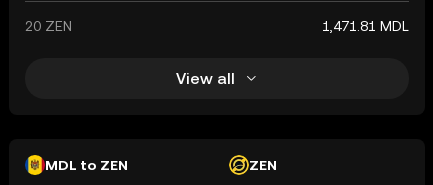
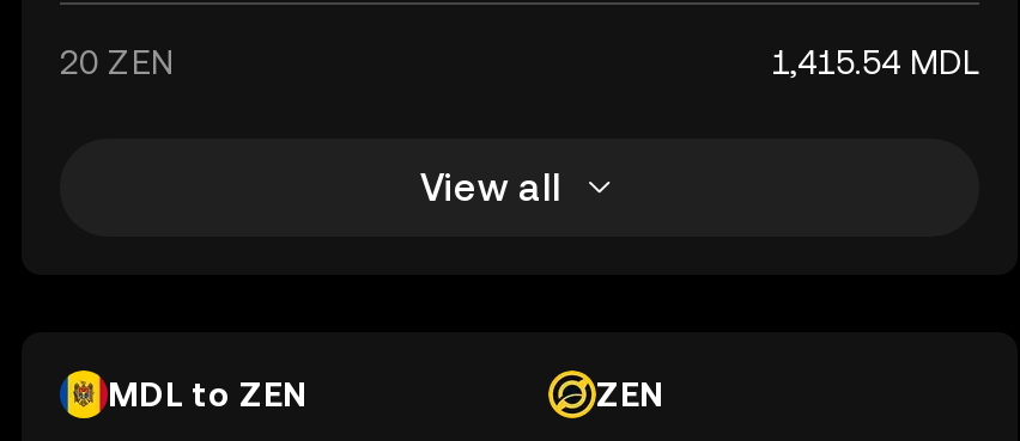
- 1,471.81 MDL
+ 1,415.54 MDL
